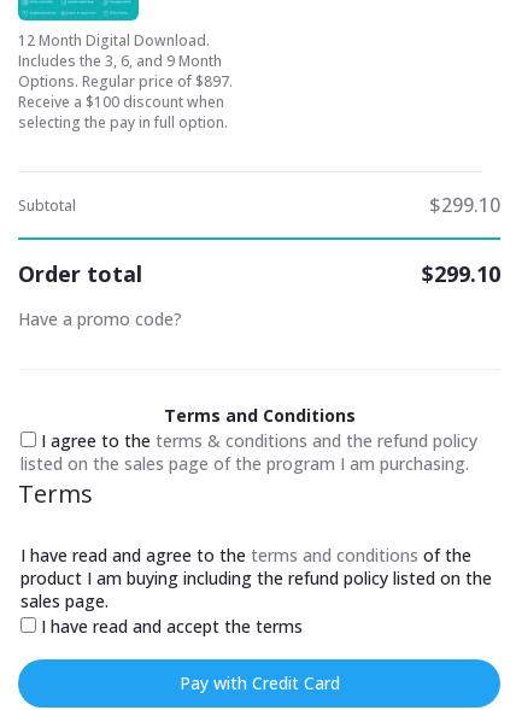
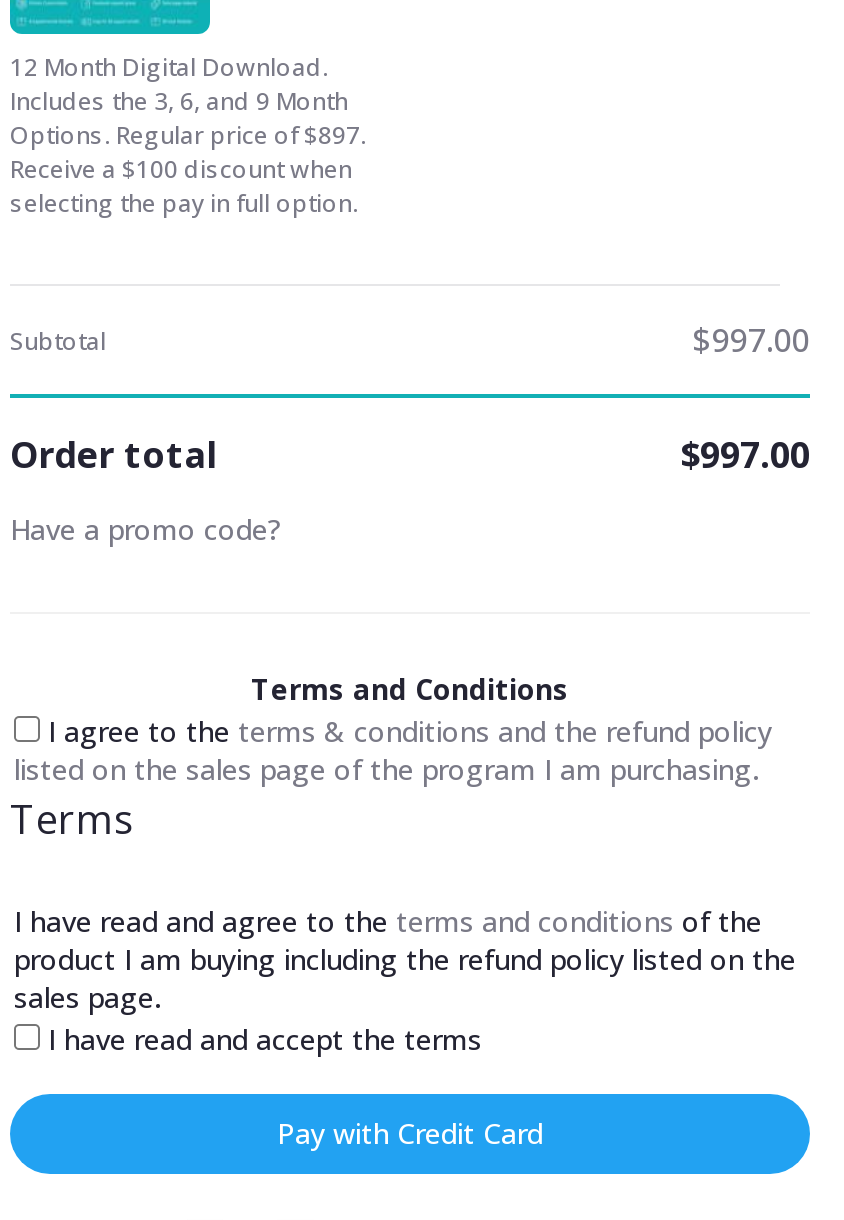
- $299.10
+ $997.00

- $299.10
+ $997.00
